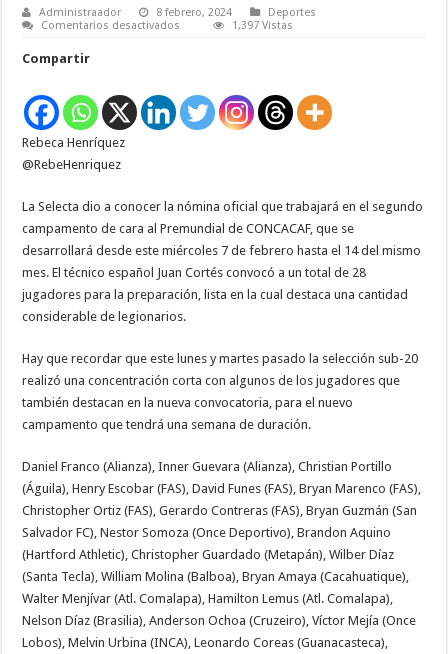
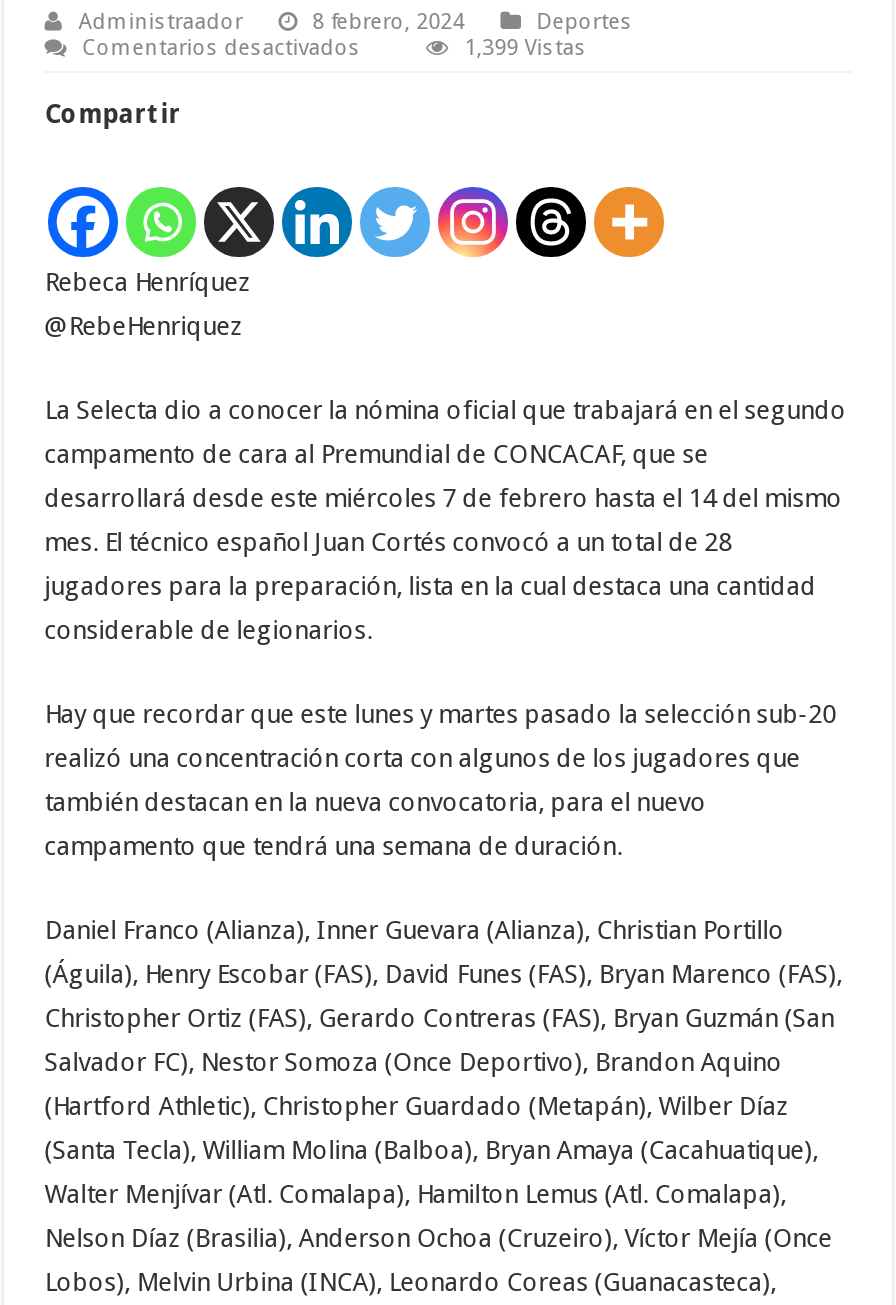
- 1,397 Vistas
+ 1,399 Vistas
